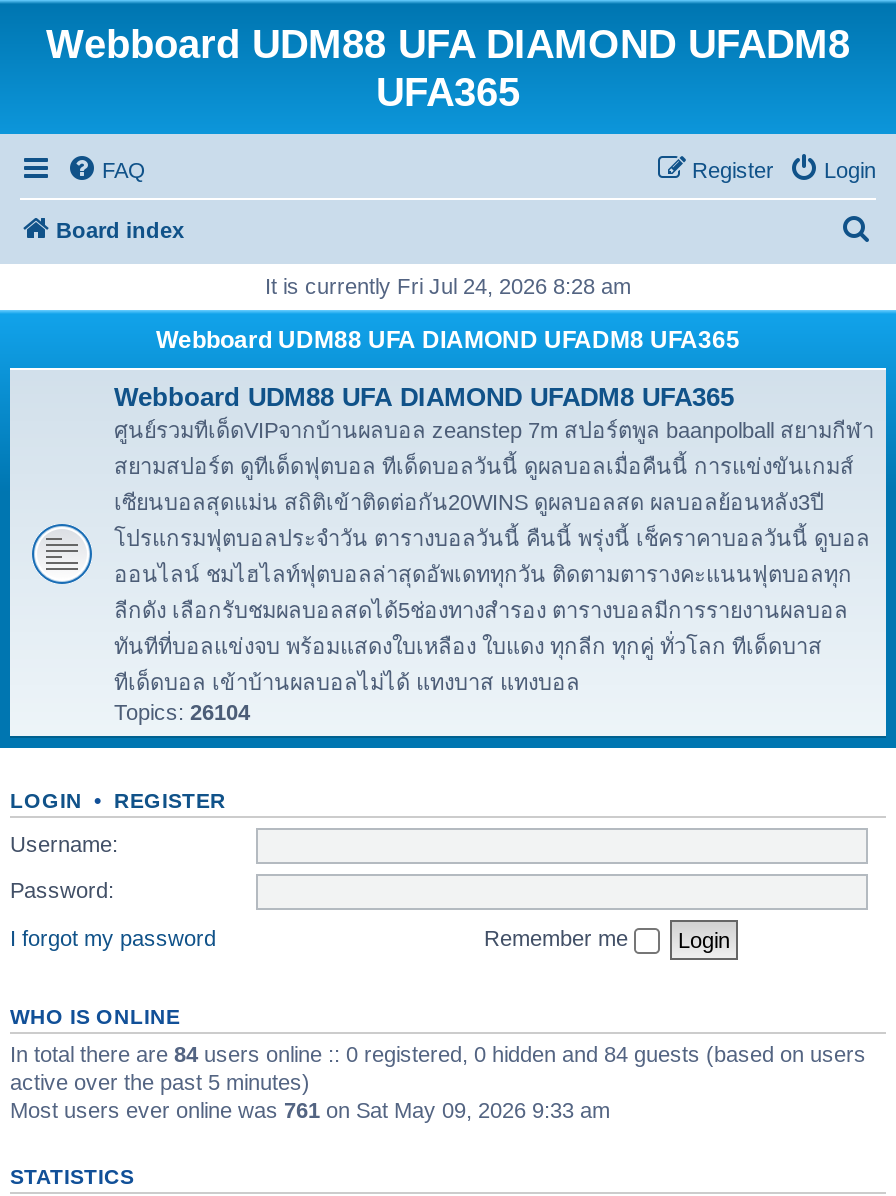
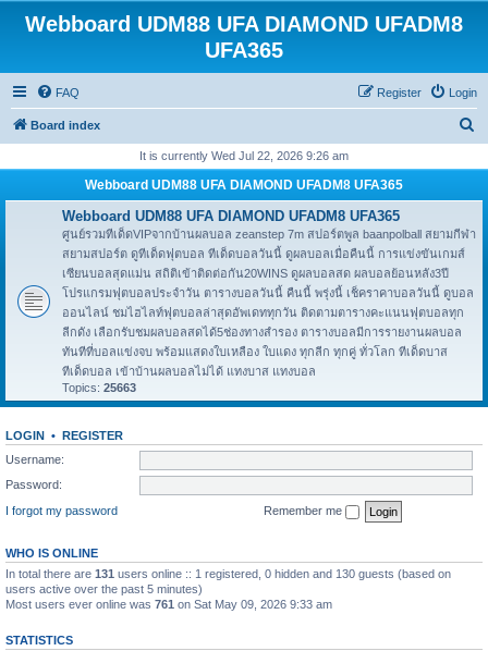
- It is currently Fri Jul 24, 2026 8:28 am
+ It is currently Wed Jul 22, 2026 9:26 am

- Topics: 26104
+ Topics: 25663

- In total there are 84 users online :: 0 registered, 0 hidden and 84 guests (based on users
- active over the past 5 minutes)
+ In total there are 131 users online :: 1 registered, 0 hidden and 130 guests (based on
+ users active over the past 5 minutes)
